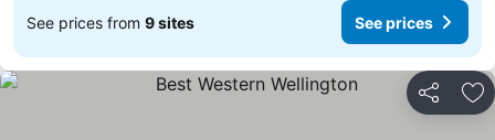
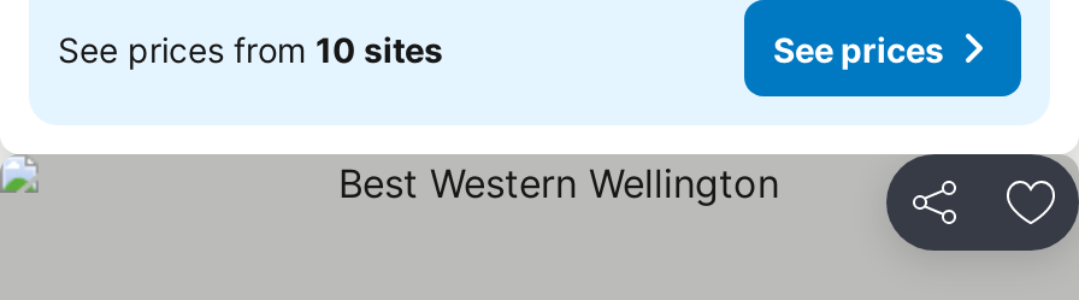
- See prices from 9 sites
+ See prices from 10 sites
